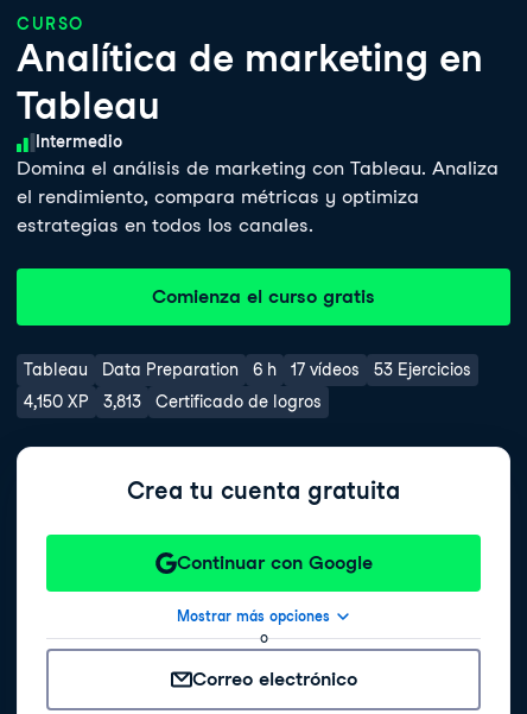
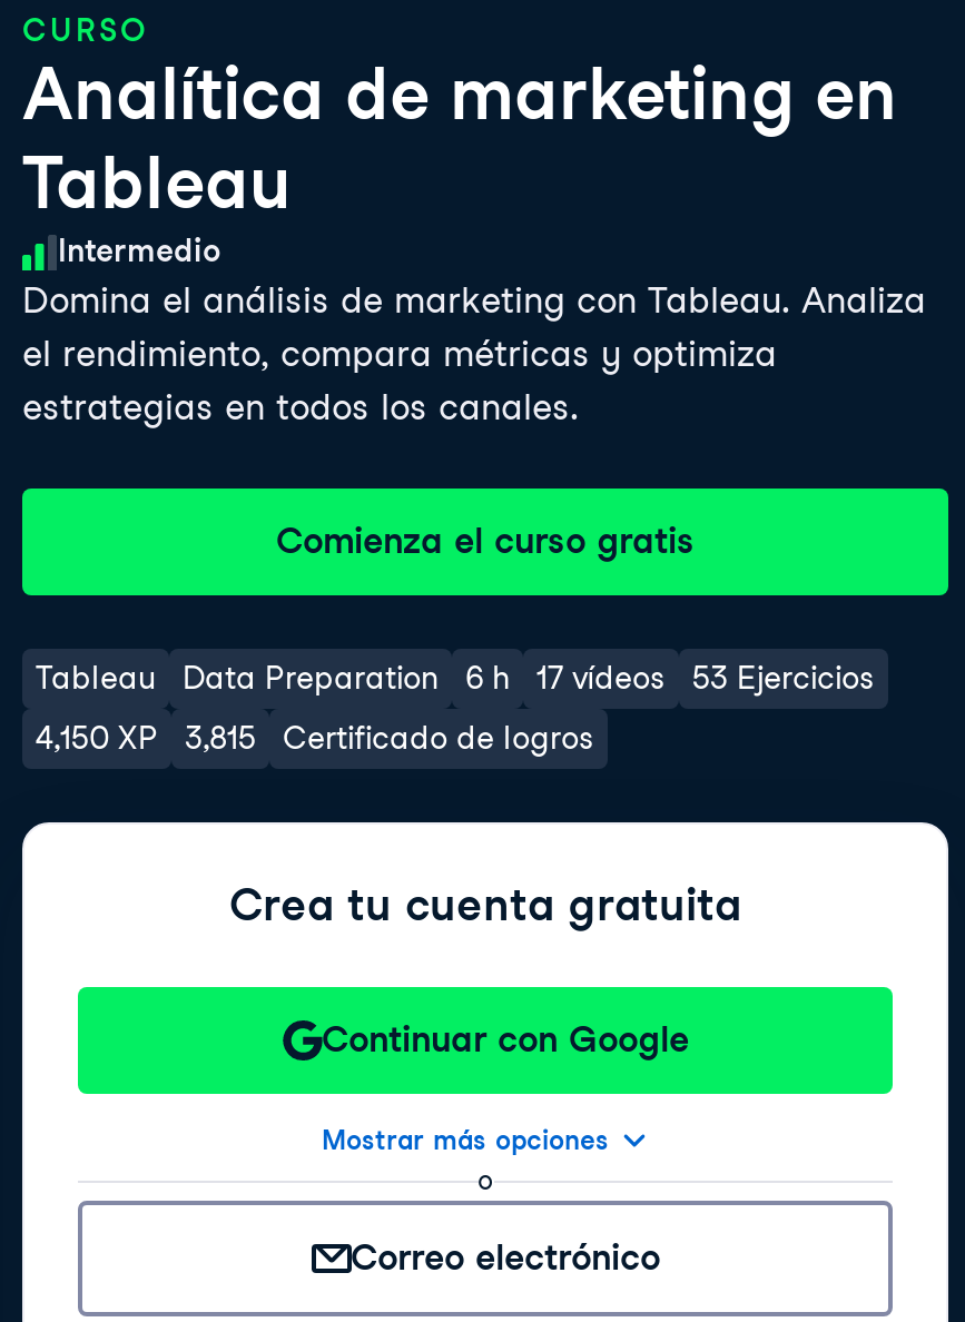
- 4,150 XP 3,813 Certificado de logros
+ 4,150 XP 3,815 Certificado de logros
